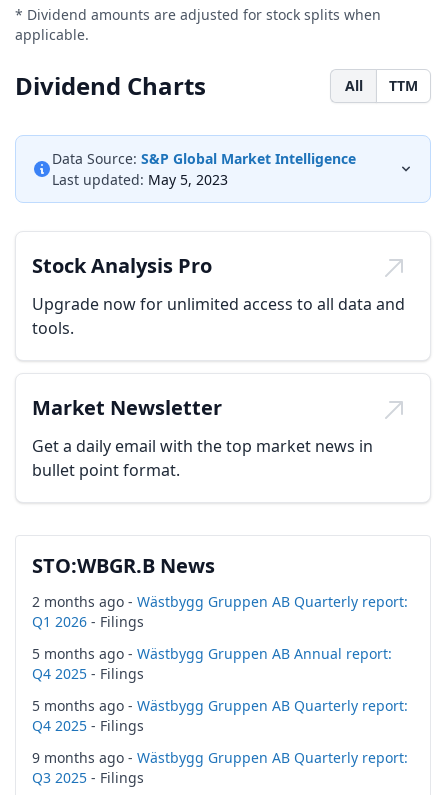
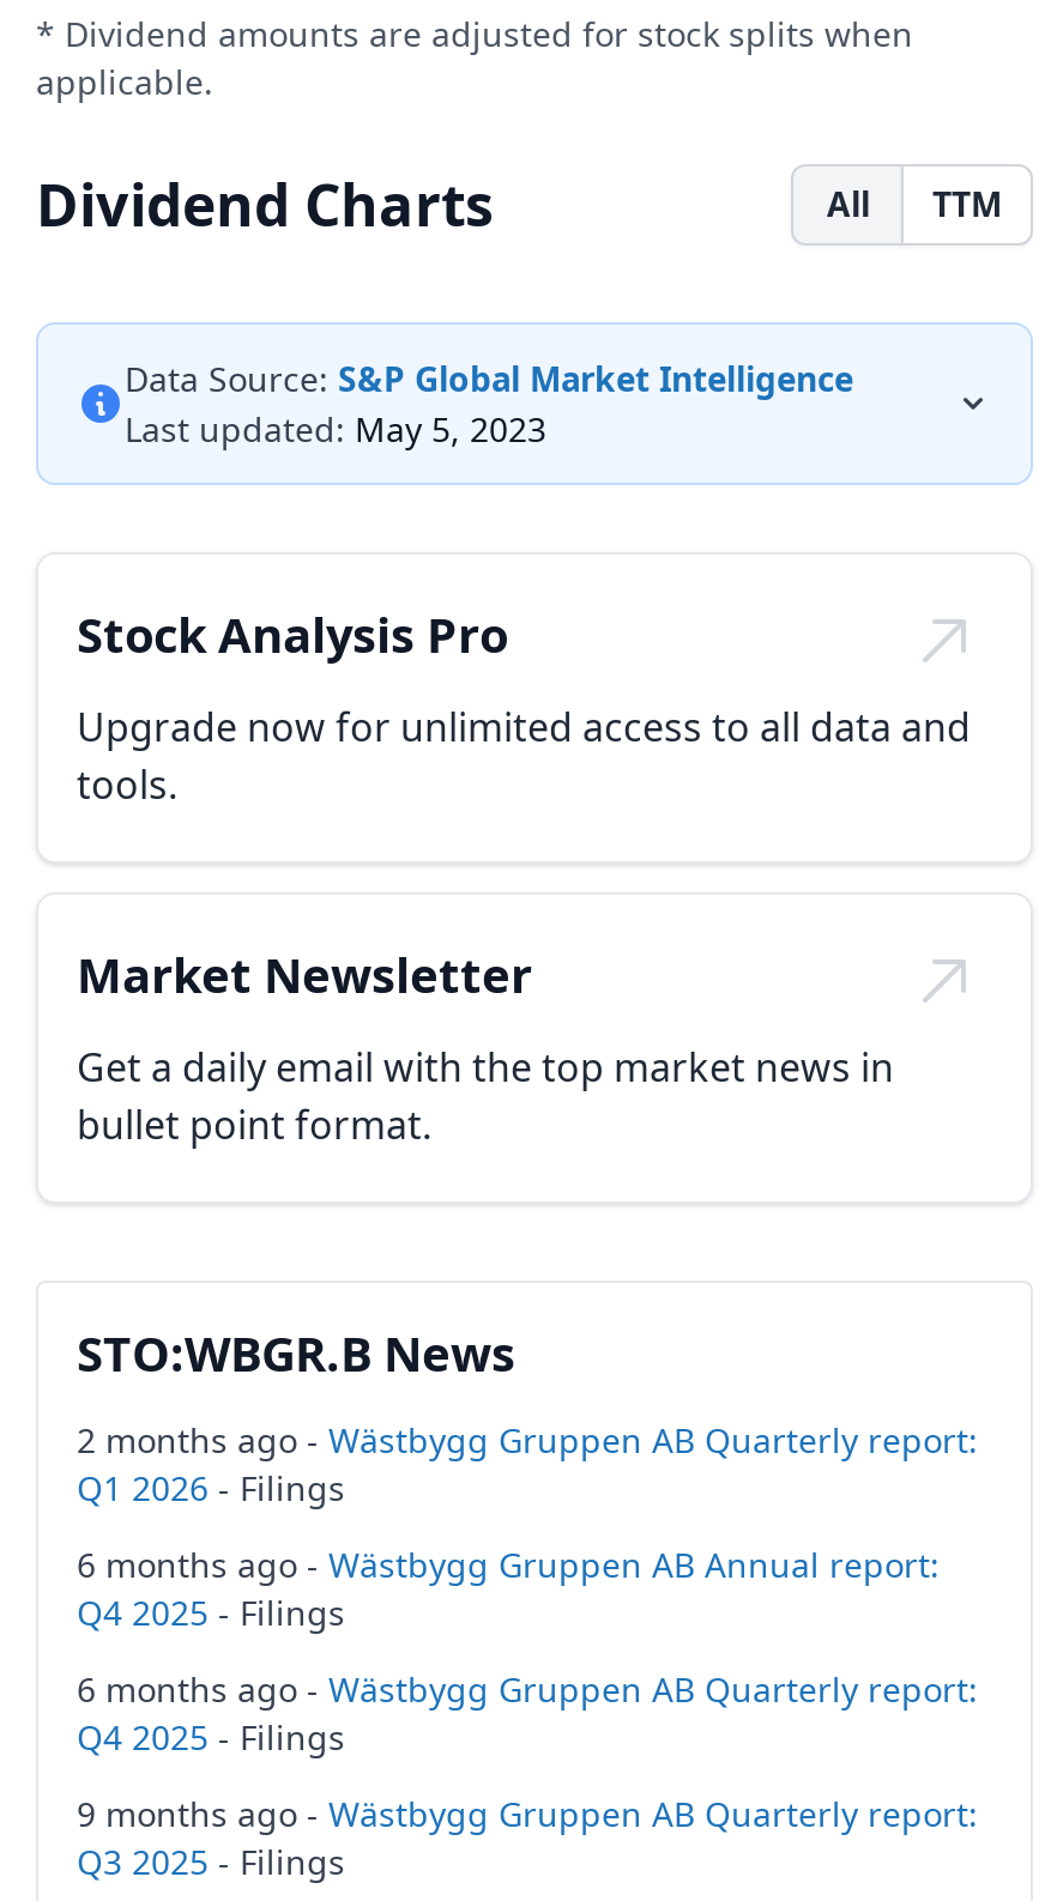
- 5 months ago - Wästbygg Gruppen AB Annual report:
+ 6 months ago - Wästbygg Gruppen AB Annual report:

- 5 months ago - Wästbygg Gruppen AB Quarterly report:
+ 6 months ago - Wästbygg Gruppen AB Quarterly report:
